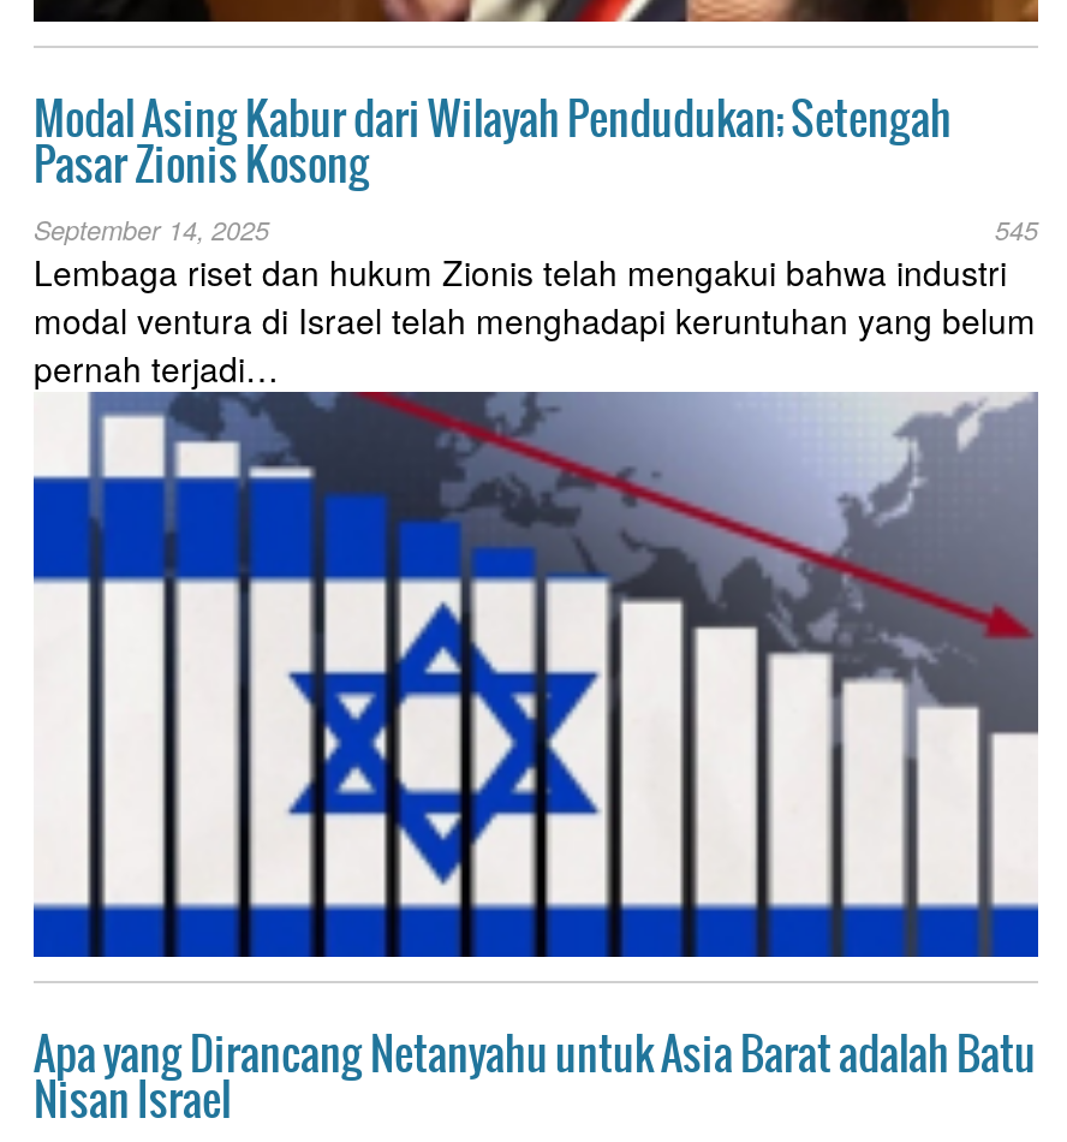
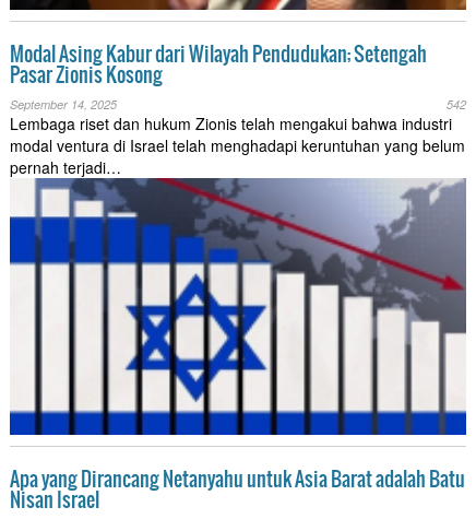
- 545
+ 542
